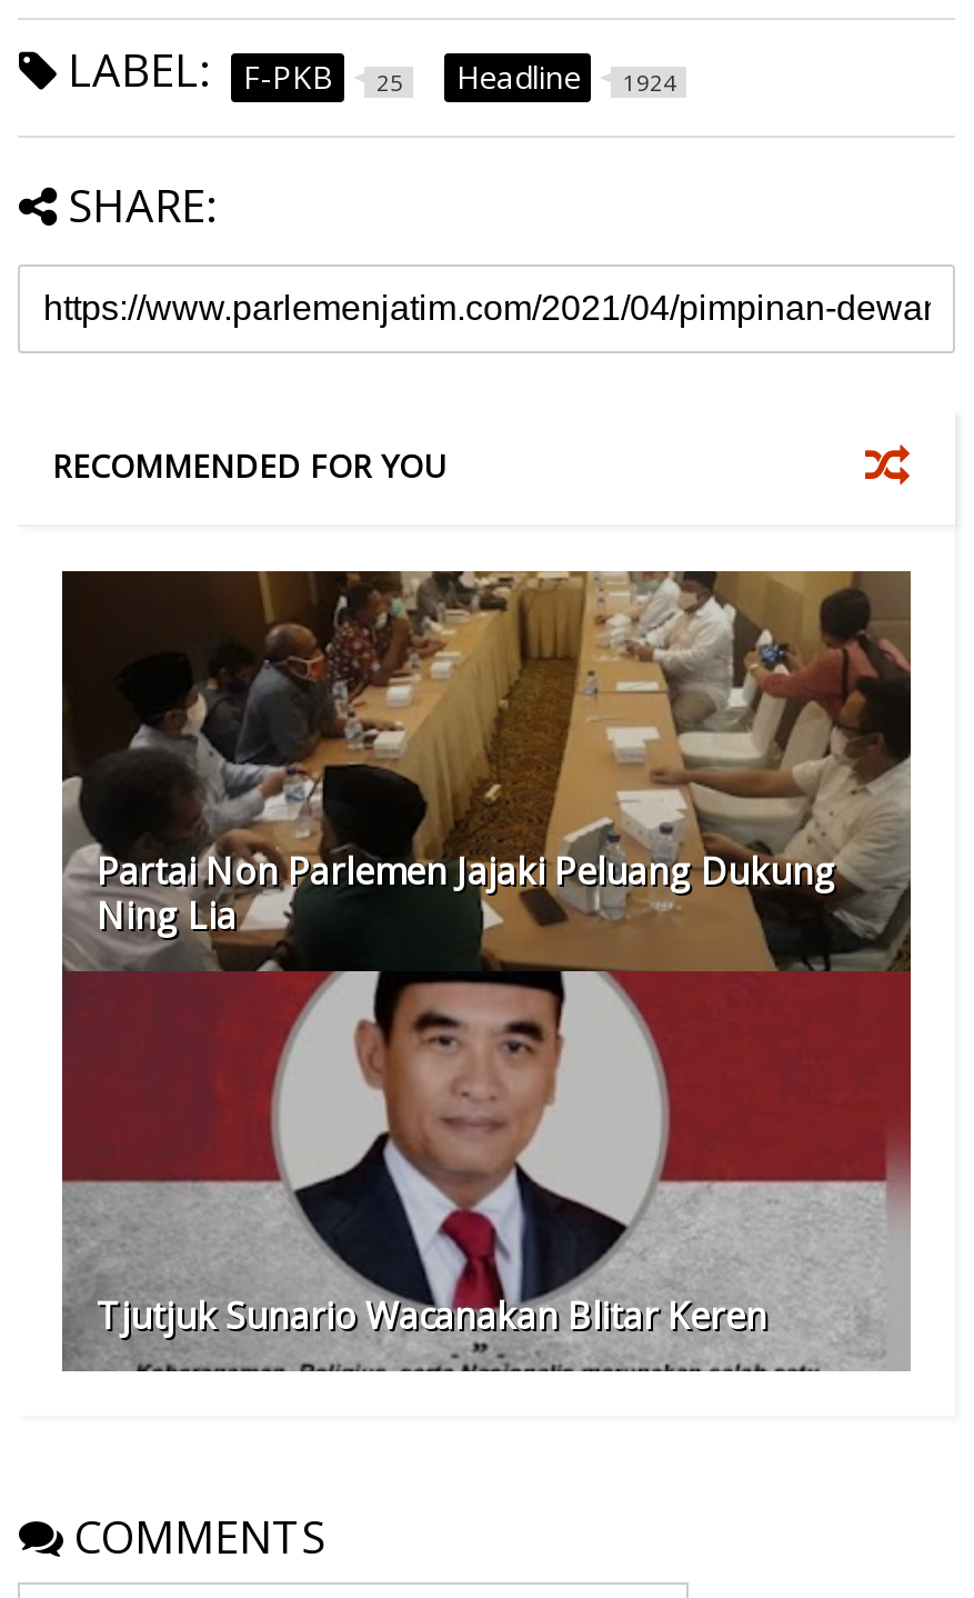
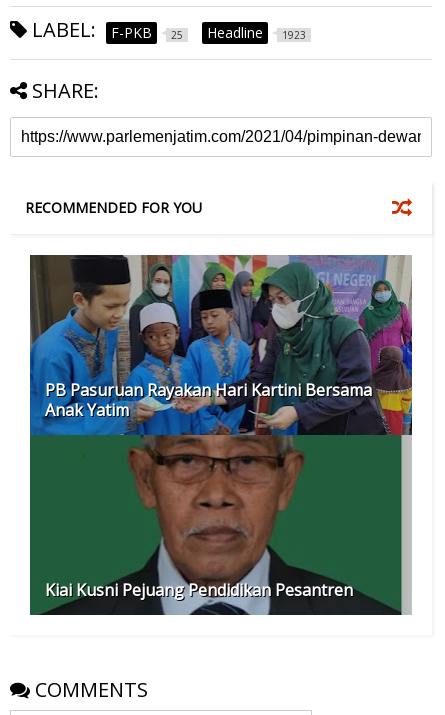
- LABEL: F-PKB 25 Headline 1924
+ LABEL: F-PKB 25 Headline 1923

- [image]
- Partai Non Parlemen Jajaki Peluang Dukung
- Ning Lia
+ [image]
+ PB Pasuruan Rayakan Hari Kartini Bersama
+ Anak Yatim

- Tjutjuk Sunario Wacanakan Blitar Keren
+ Kiai Kusni Pejuang Pendidikan Pesantren
